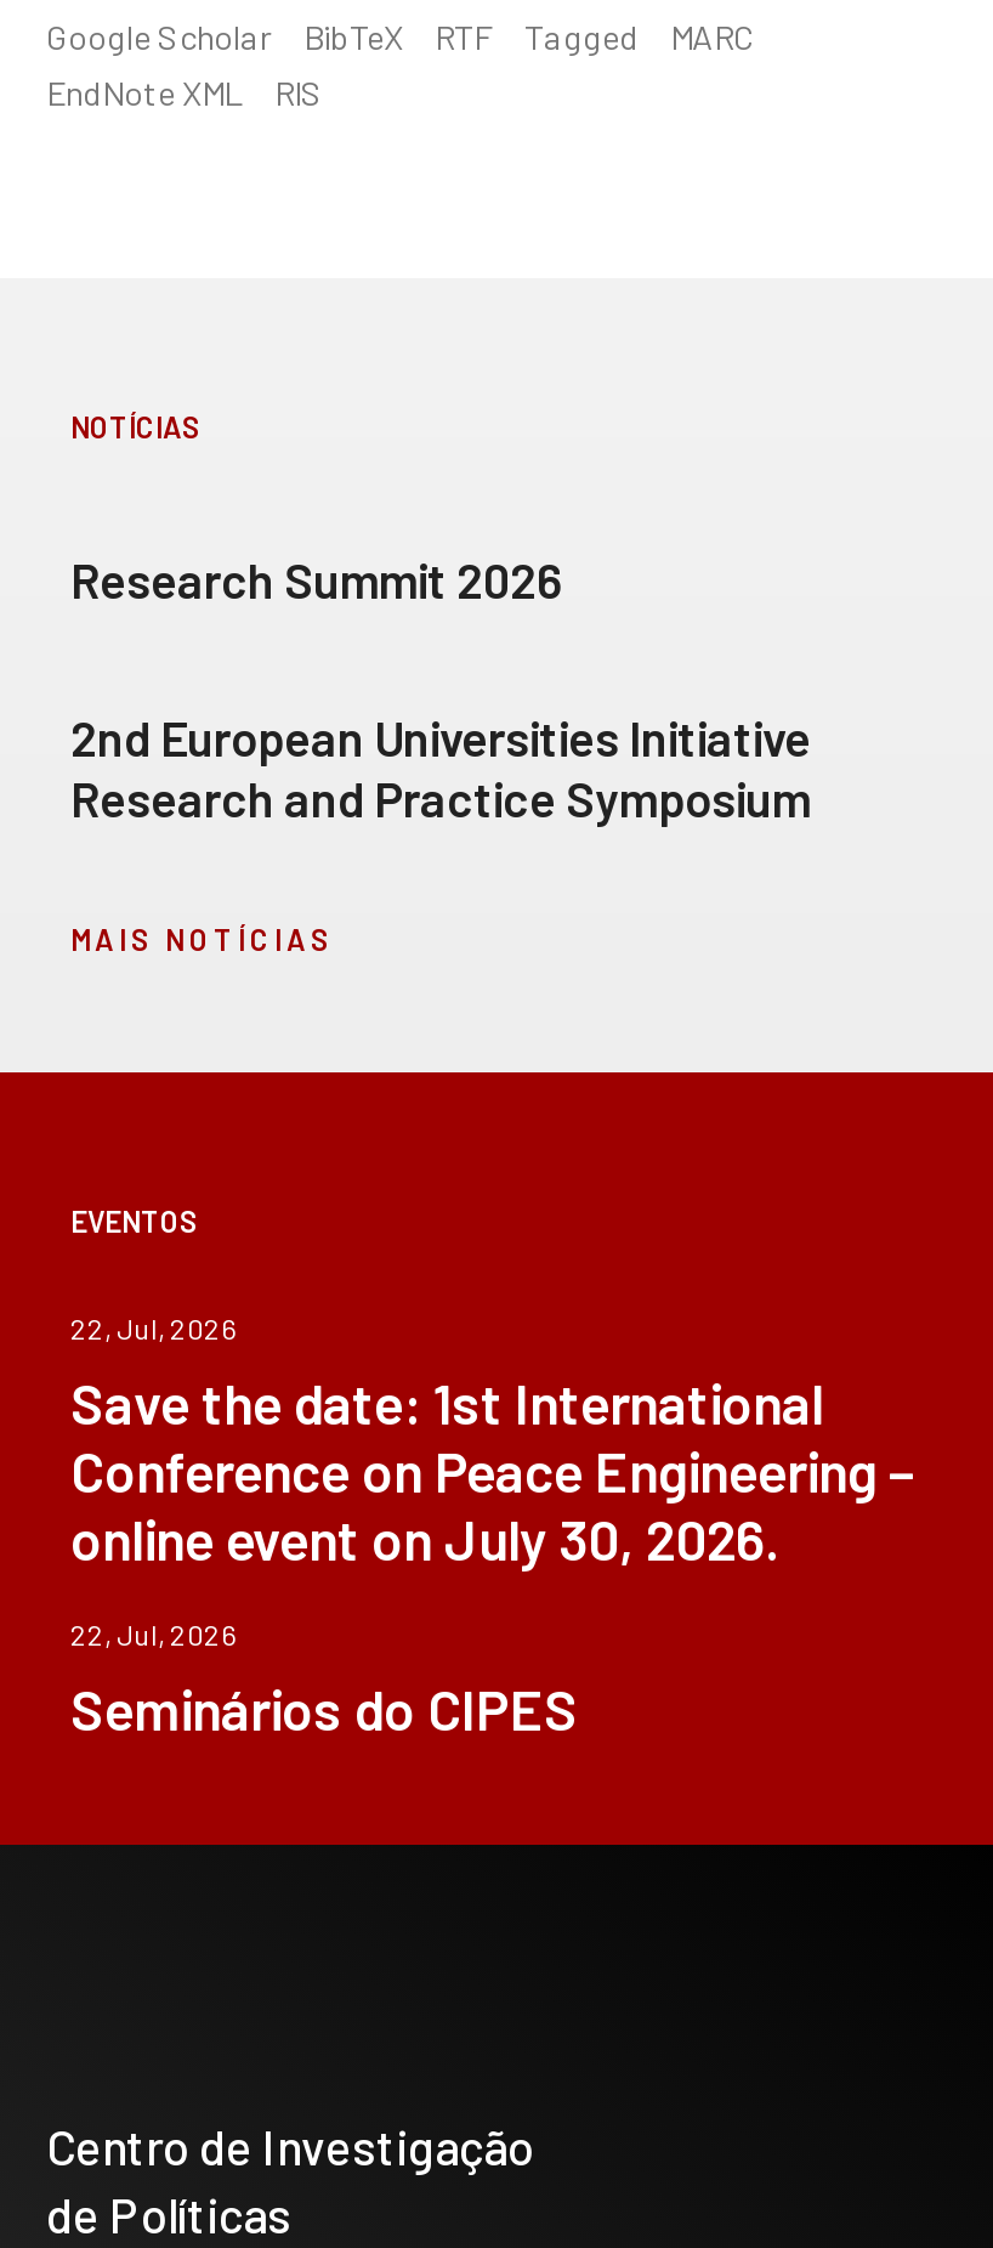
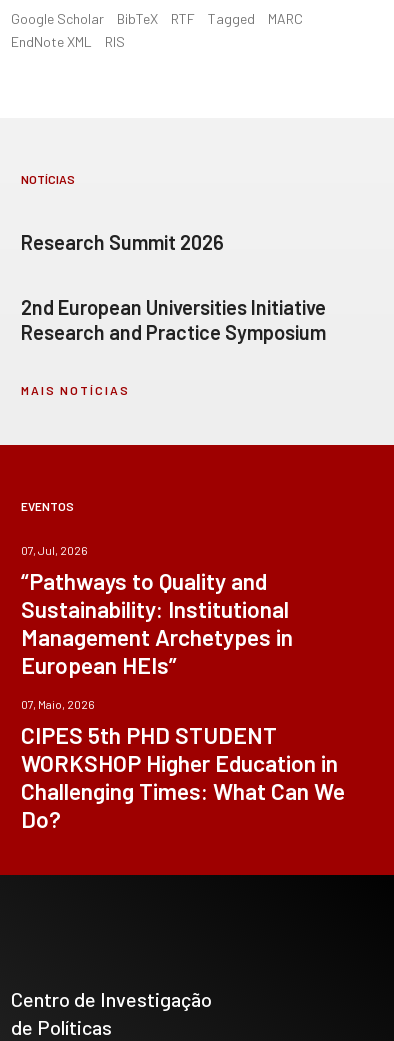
- 22, Jul, 2026
- Save the date: 1st International
- Conference on Peace Engineering –
- online event on July 30, 2026.
+ 07, Jul, 2026
+ “Pathways to Quality and
+ Sustainability: Institutional
+ Management Archetypes in
+ European HEIs”

- 22, Jul, 2026
- Seminários do CIPES
+ 07, Maio, 2026
+ CIPES 5th PHD STUDENT
+ WORKSHOP Higher Education in
+ Challenging Times: What Can We
+ Do?
